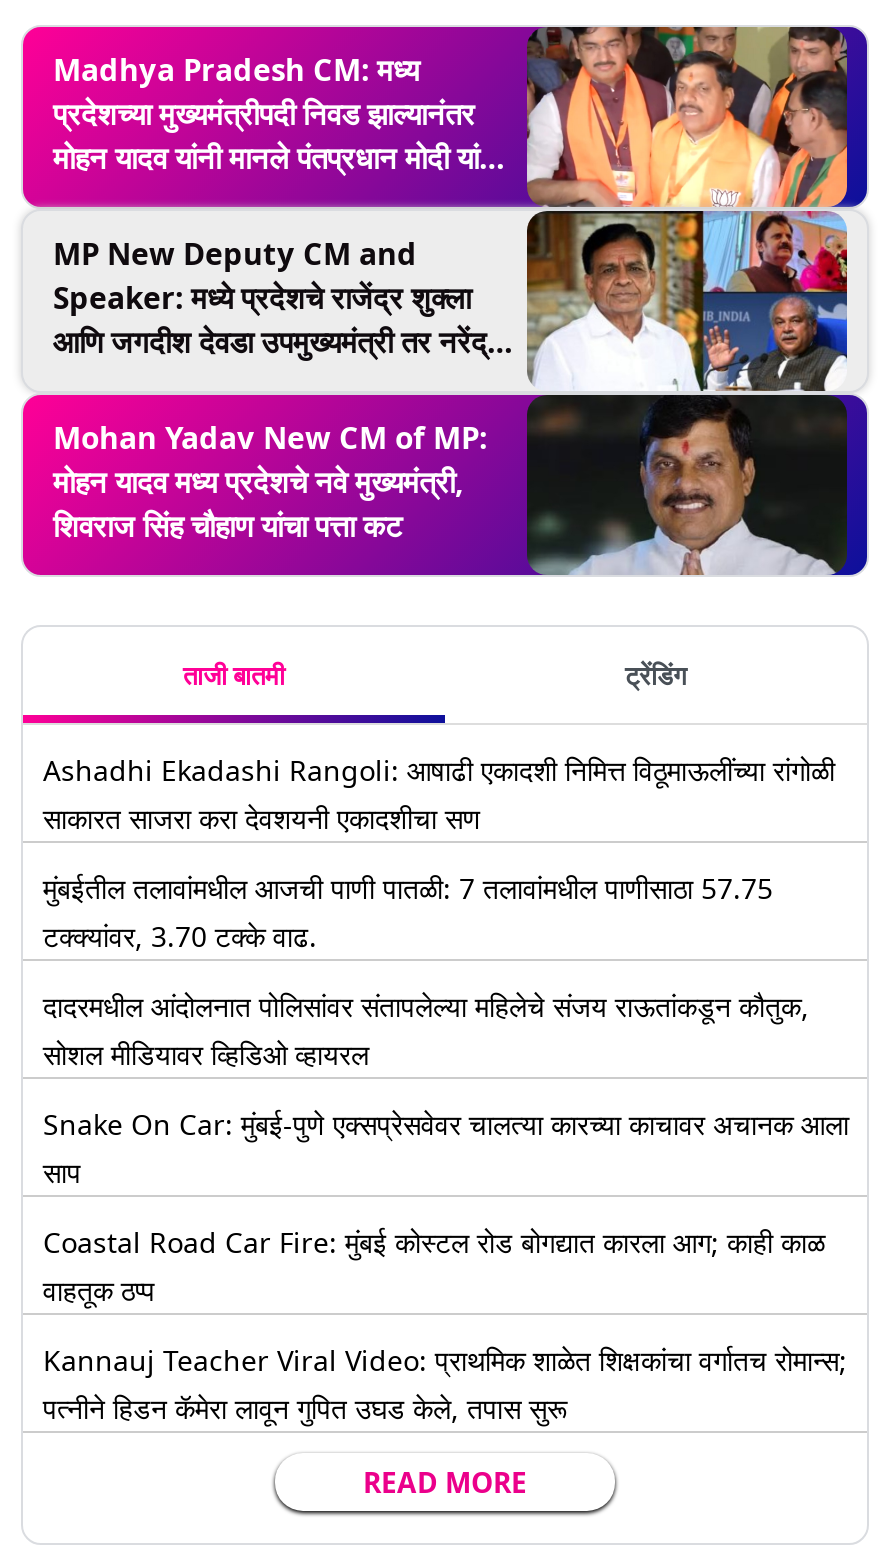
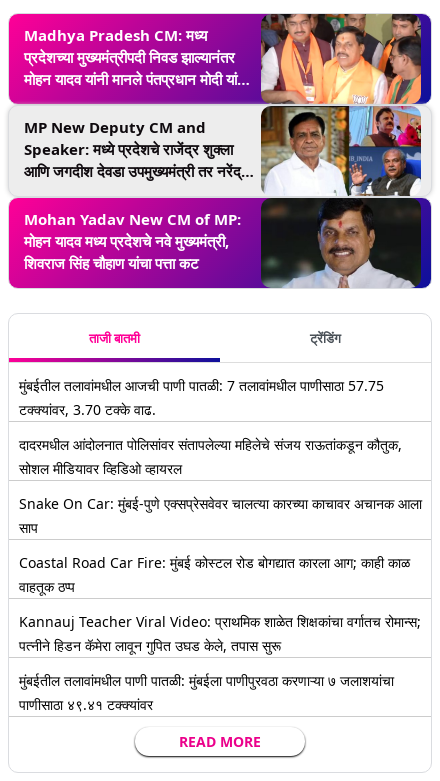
- Ashadhi Ekadashi Rangoli: आषाढी एकादशी निमित्त विठूमाऊलींच्या रांगोळी
- साकारत साजरा करा देवशयनी एकादशीचा सण

moved up: मुंबईतील तलावांमधील आजची पाणी पातळी: 7 तलावांमधील पाणीसाठा 57.75 | टक्क्यांवर, 3.70 टक्के वाढ. | दादरमधील आंदोलनात पोलिसांवर संतापलेल्या महिलेचे संजय राऊतांकडून कौतुक, | ... | Kannauj Teacher Viral Video: प्राथमिक शाळेत शिक्षकांचा वर्गातच रोमान्स; | पत्नीने हिडन कॅमेरा लावून गुपित उघड केले, तपास सुरू

+ मुंबईतील तलावांमधील पाणी पातळी: मुंबईला पाणीपुरवठा करणाऱ्या ७ जलाशयांचा
+ पाणीसाठा ४९.४१ टक्क्यांवर
